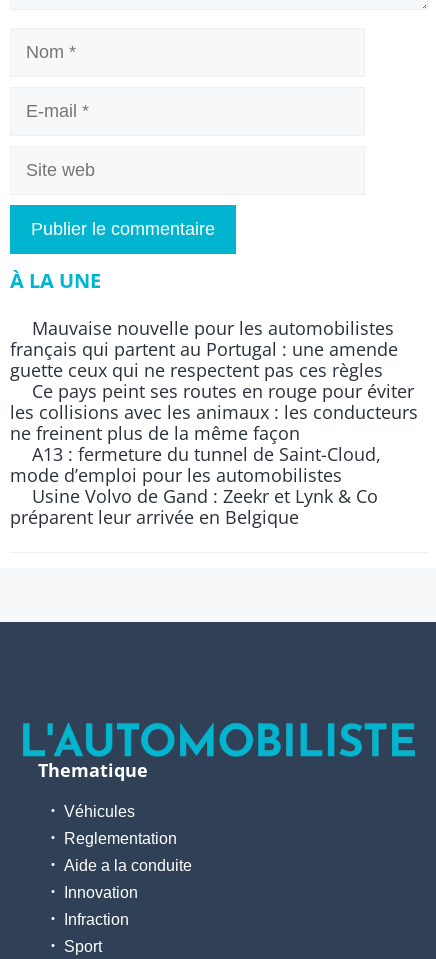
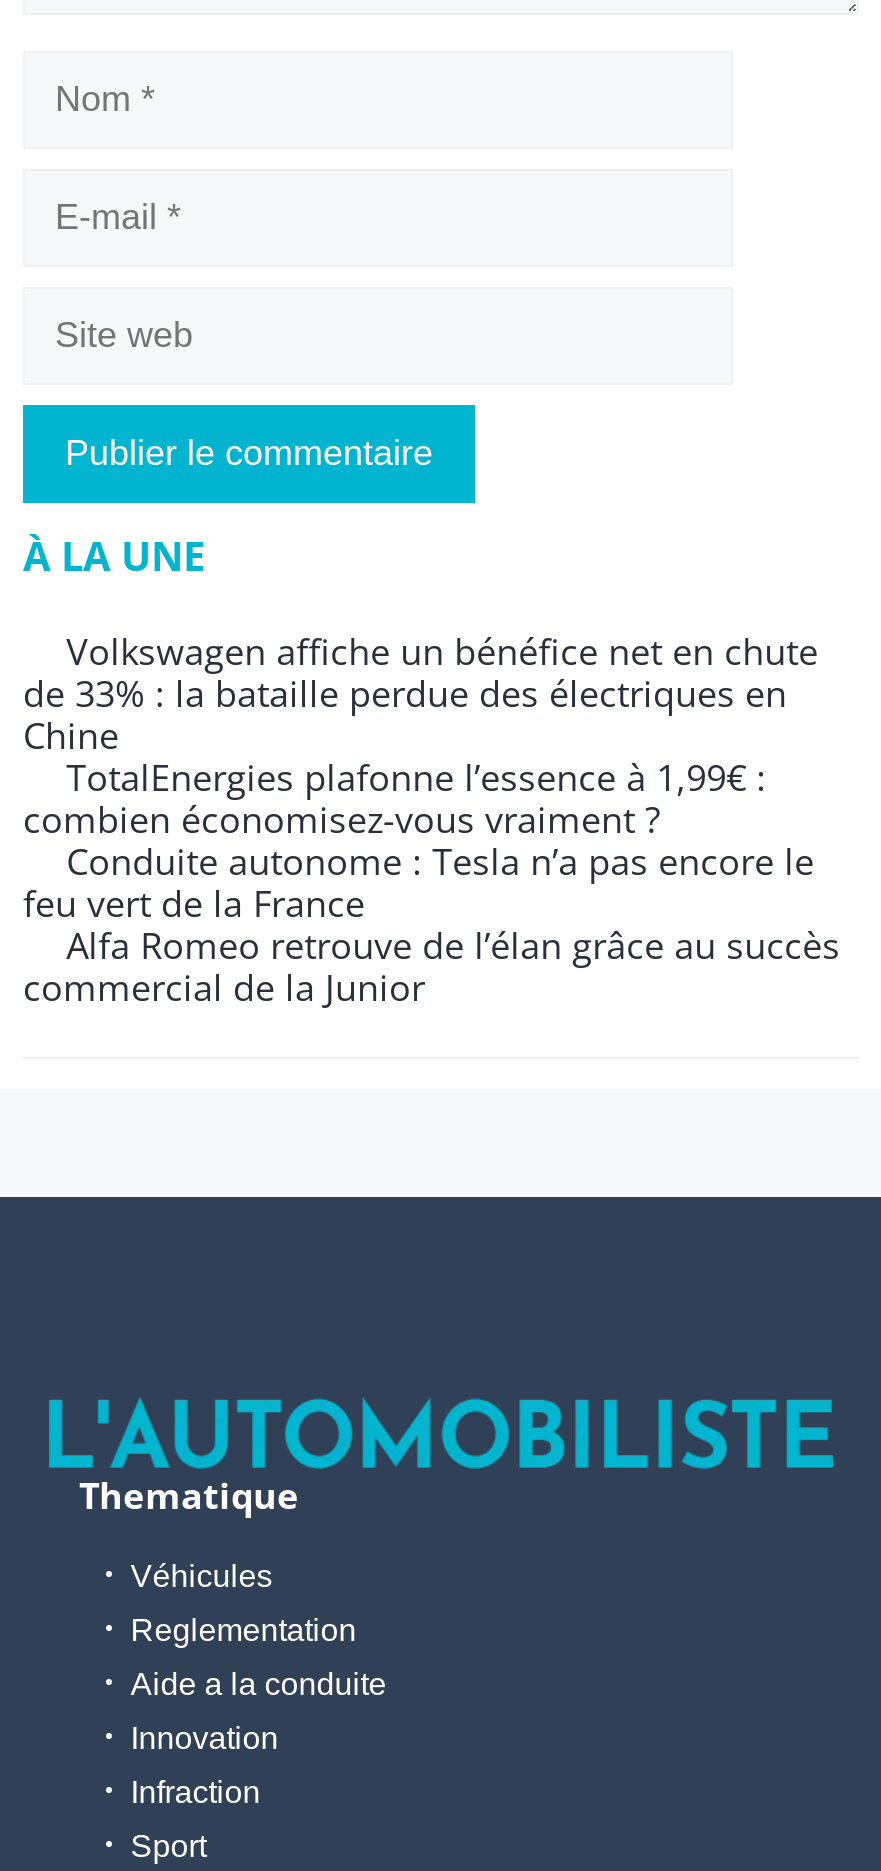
- Mauvaise nouvelle pour les automobilistes
- français qui partent au Portugal : une amende
- guette ceux qui ne respectent pas ces règles
- Ce pays peint ses routes en rouge pour éviter
- les collisions avec les animaux : les conducteurs
- ne freinent plus de la même façon
- A13 : fermeture du tunnel de Saint-Cloud,
- mode d’emploi pour les automobilistes
- Usine Volvo de Gand : Zeekr et Lynk & Co
- préparent leur arrivée en Belgique
+ Volkswagen affiche un bénéfice net en chute
+ de 33% : la bataille perdue des électriques en
+ Chine
+ TotalEnergies plafonne l’essence à 1,99€ :
+ combien économisez-vous vraiment ?
+ Conduite autonome : Tesla n’a pas encore le
+ feu vert de la France
+ Alfa Romeo retrouve de l’élan grâce au succès
+ commercial de la Junior
